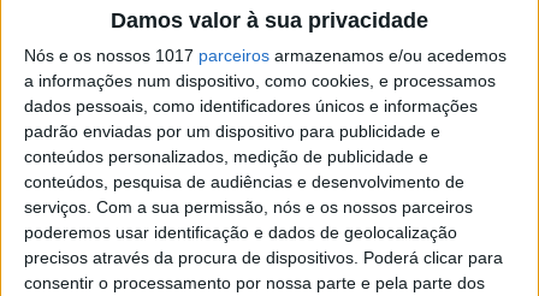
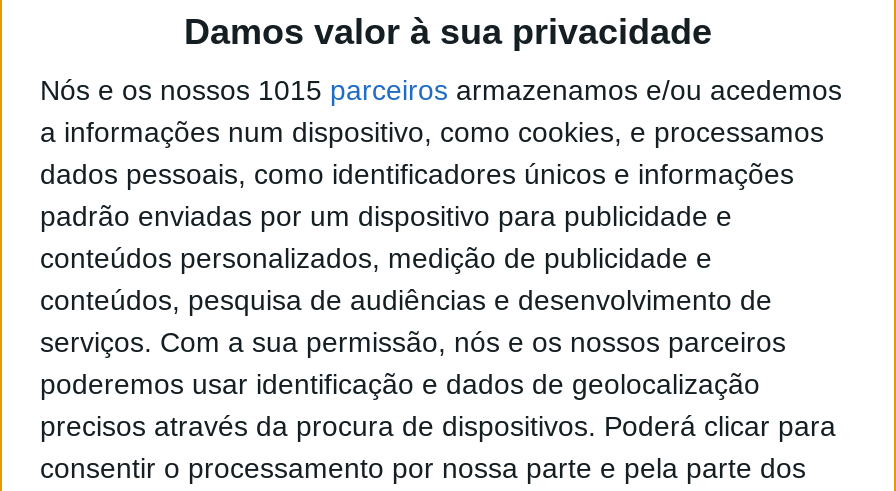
- Nós e os nossos 1017 parceiros armazenamos e/ou acedemos
+ Nós e os nossos 1015 parceiros armazenamos e/ou acedemos
